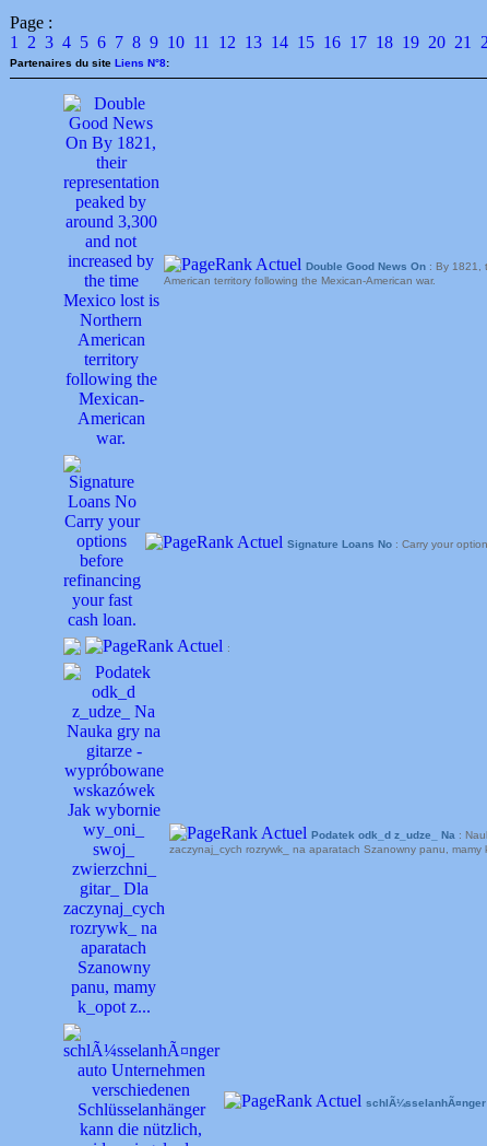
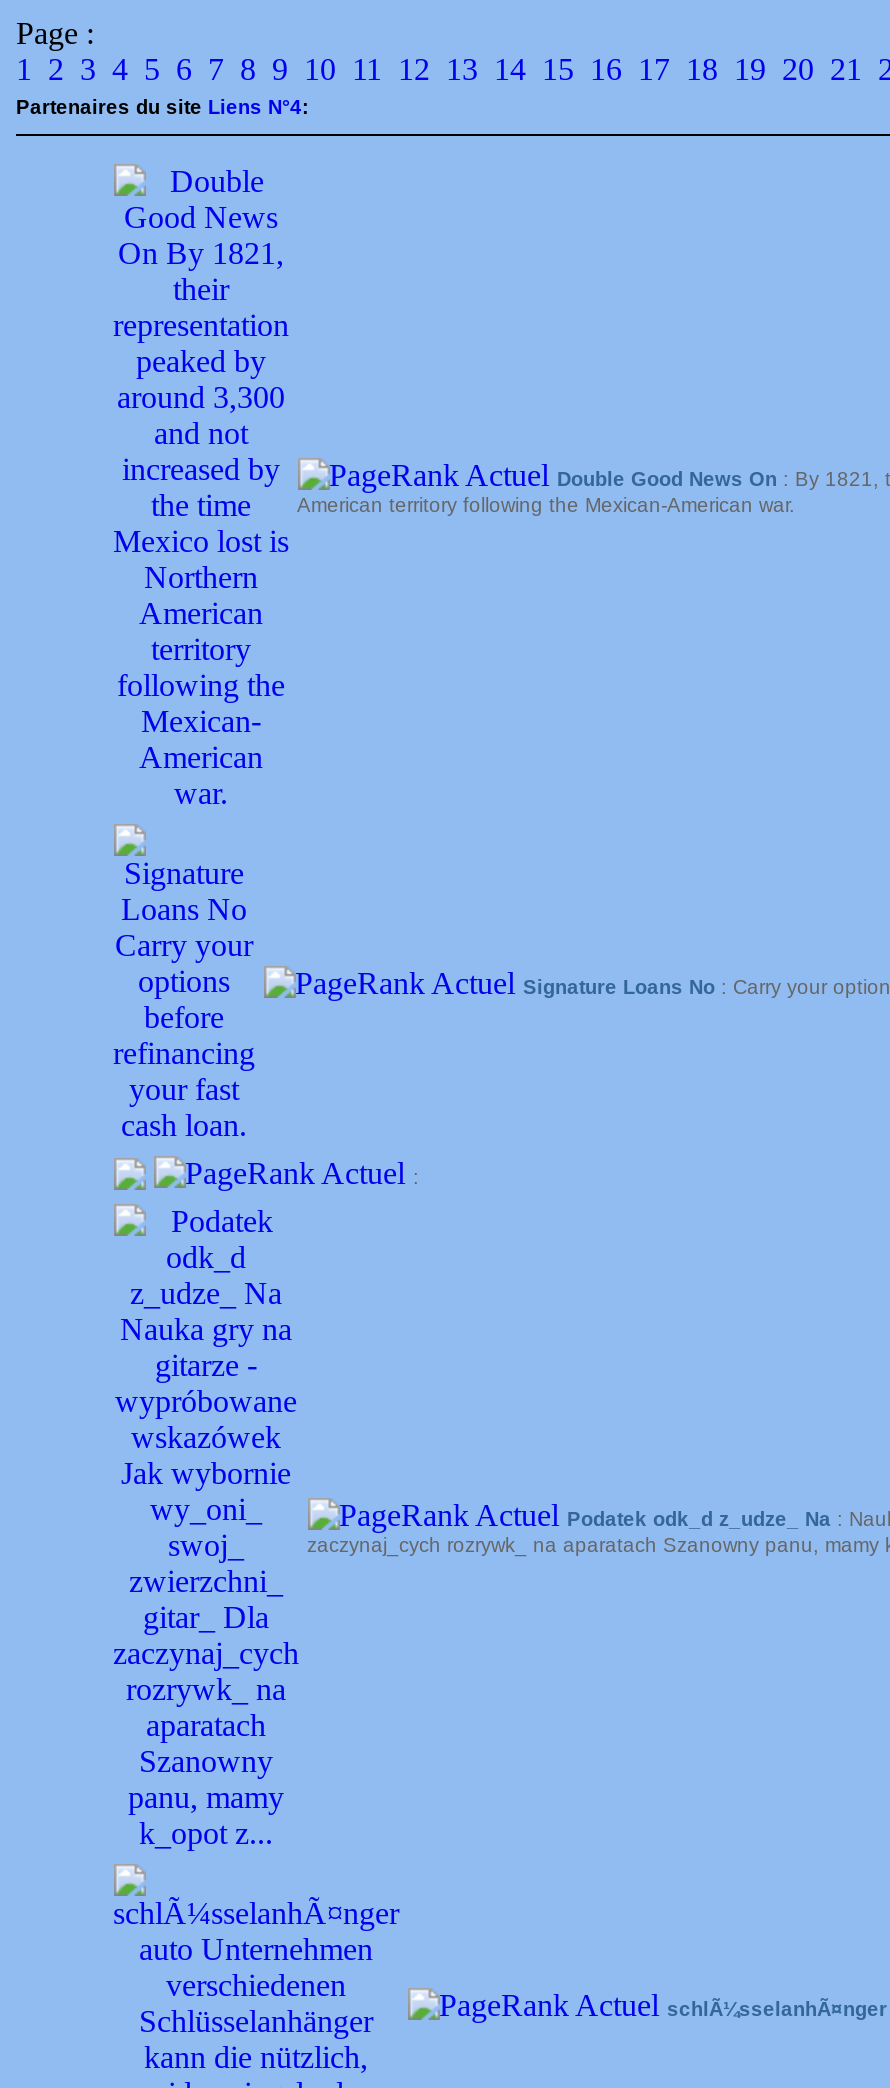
- Partenaires du site Liens N°8:
+ Partenaires du site Liens N°4:
